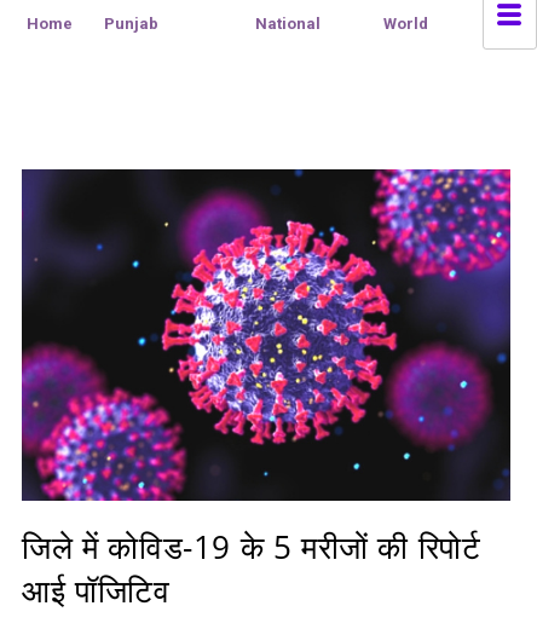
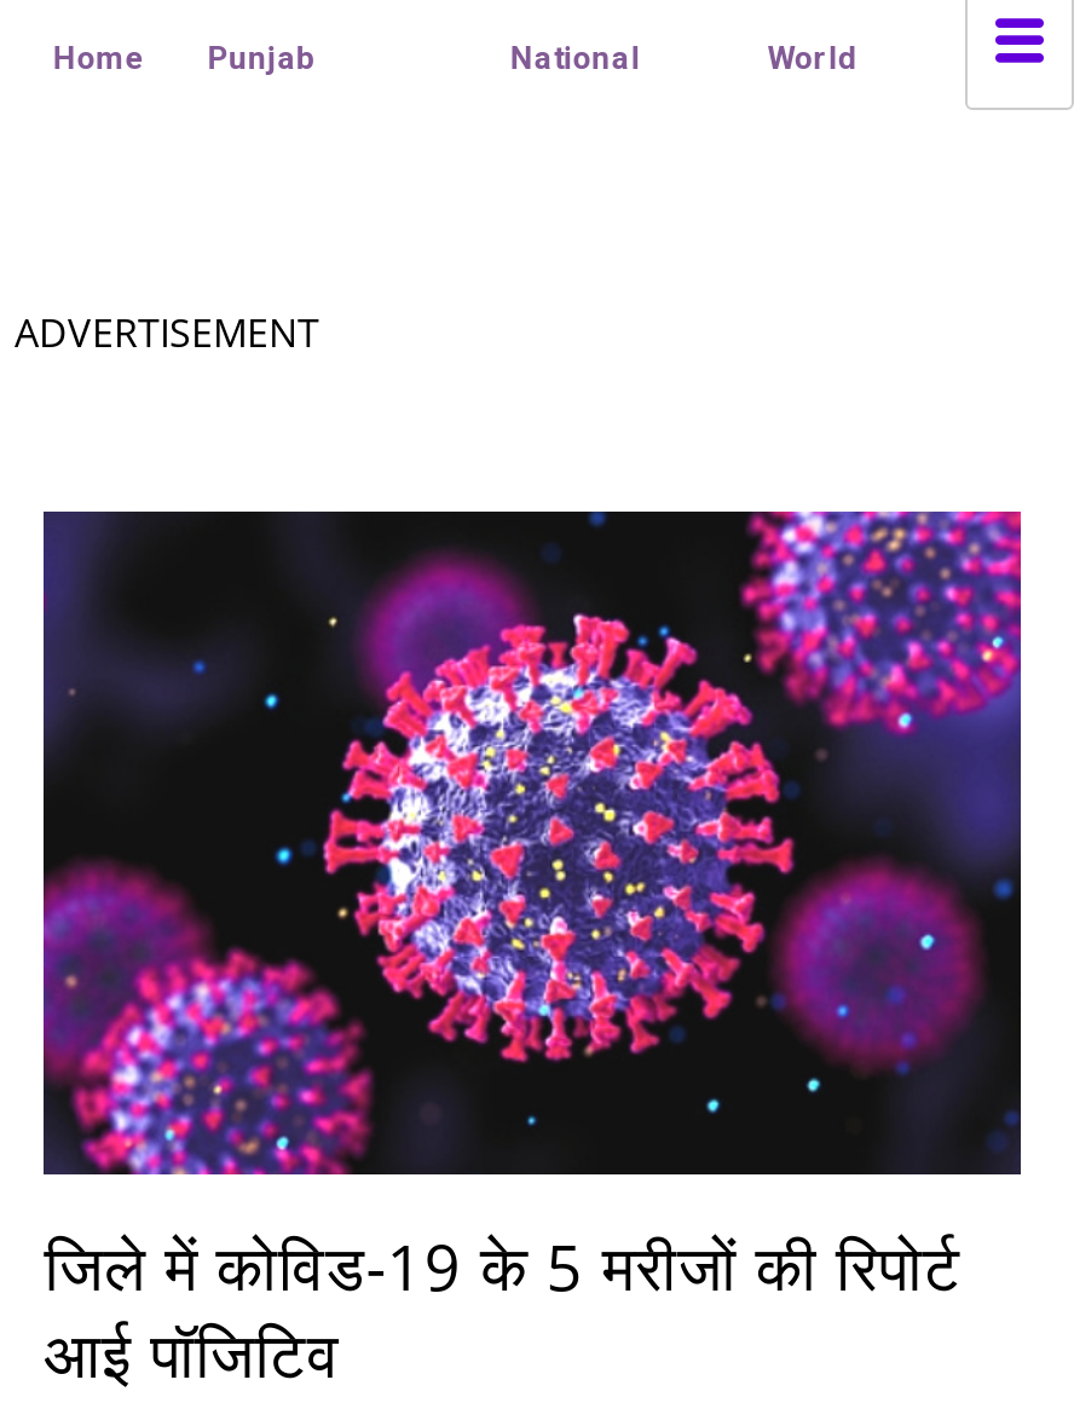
+ ADVERTISEMENT
